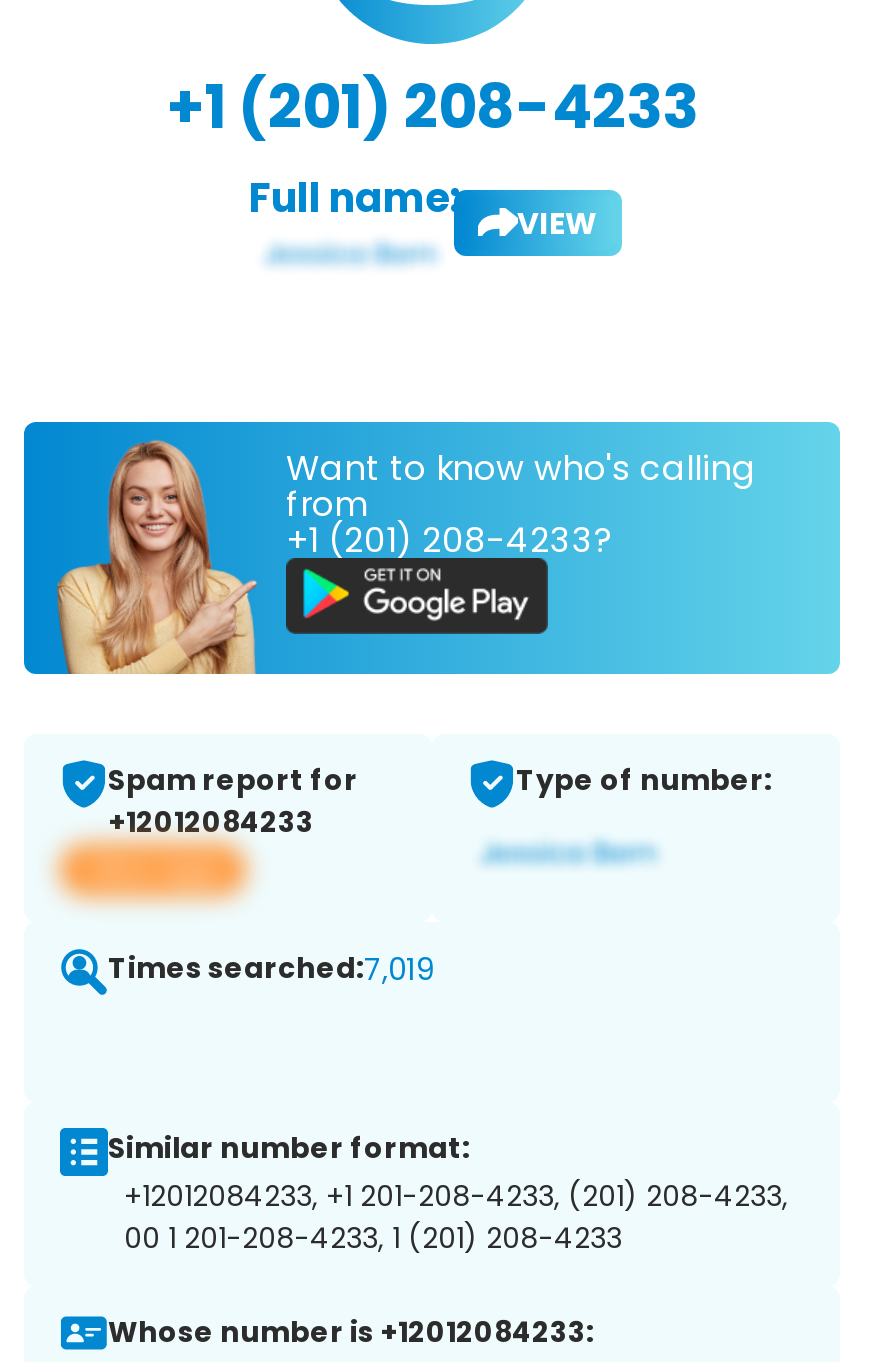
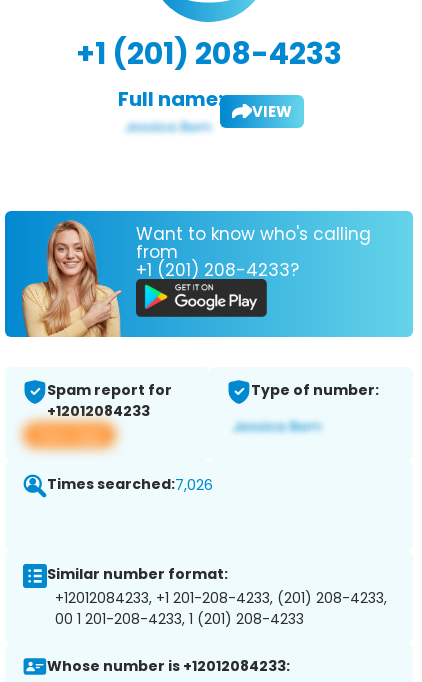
- Times searched:7,019
+ Times searched:7,026
